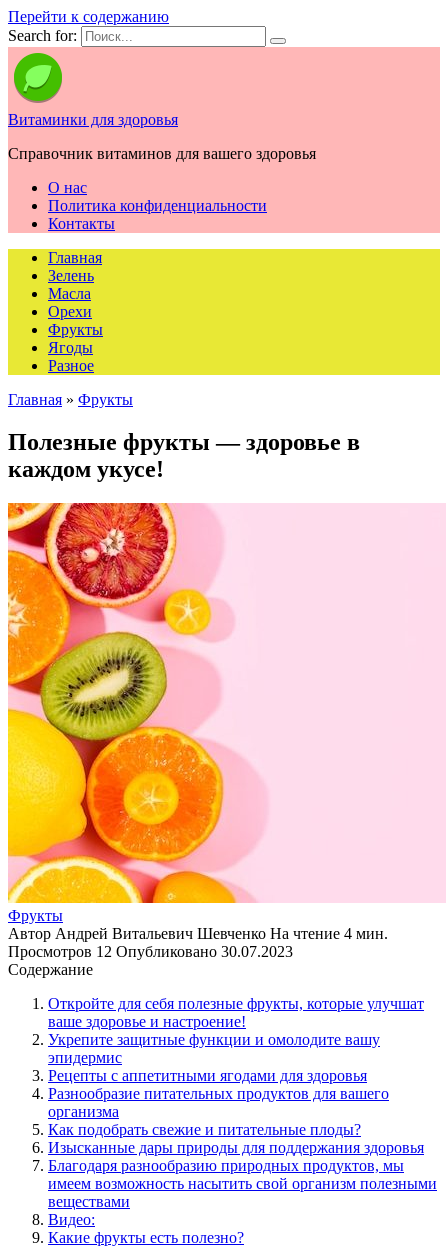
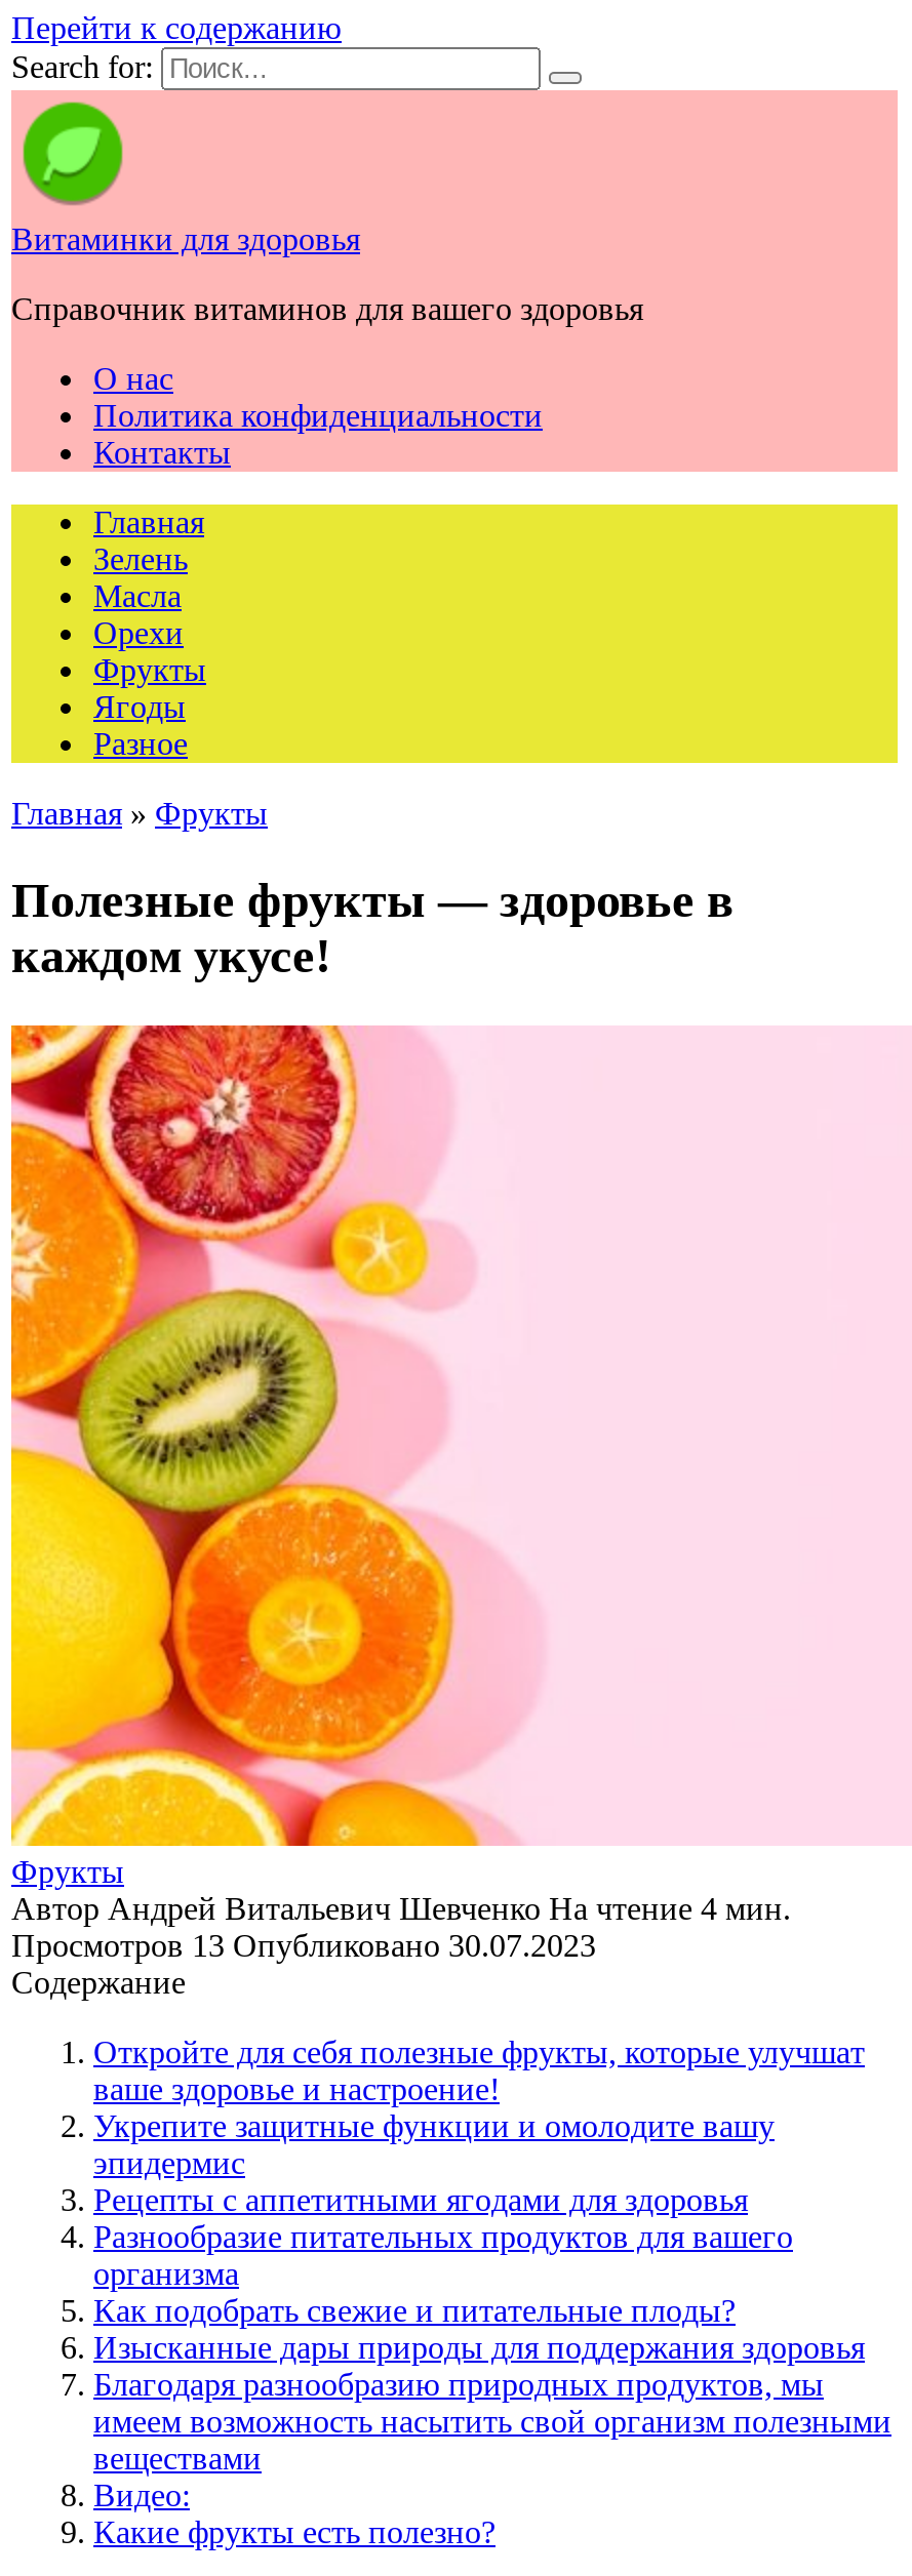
- Просмотров 12 Опубликовано 30.07.2023
+ Просмотров 13 Опубликовано 30.07.2023
